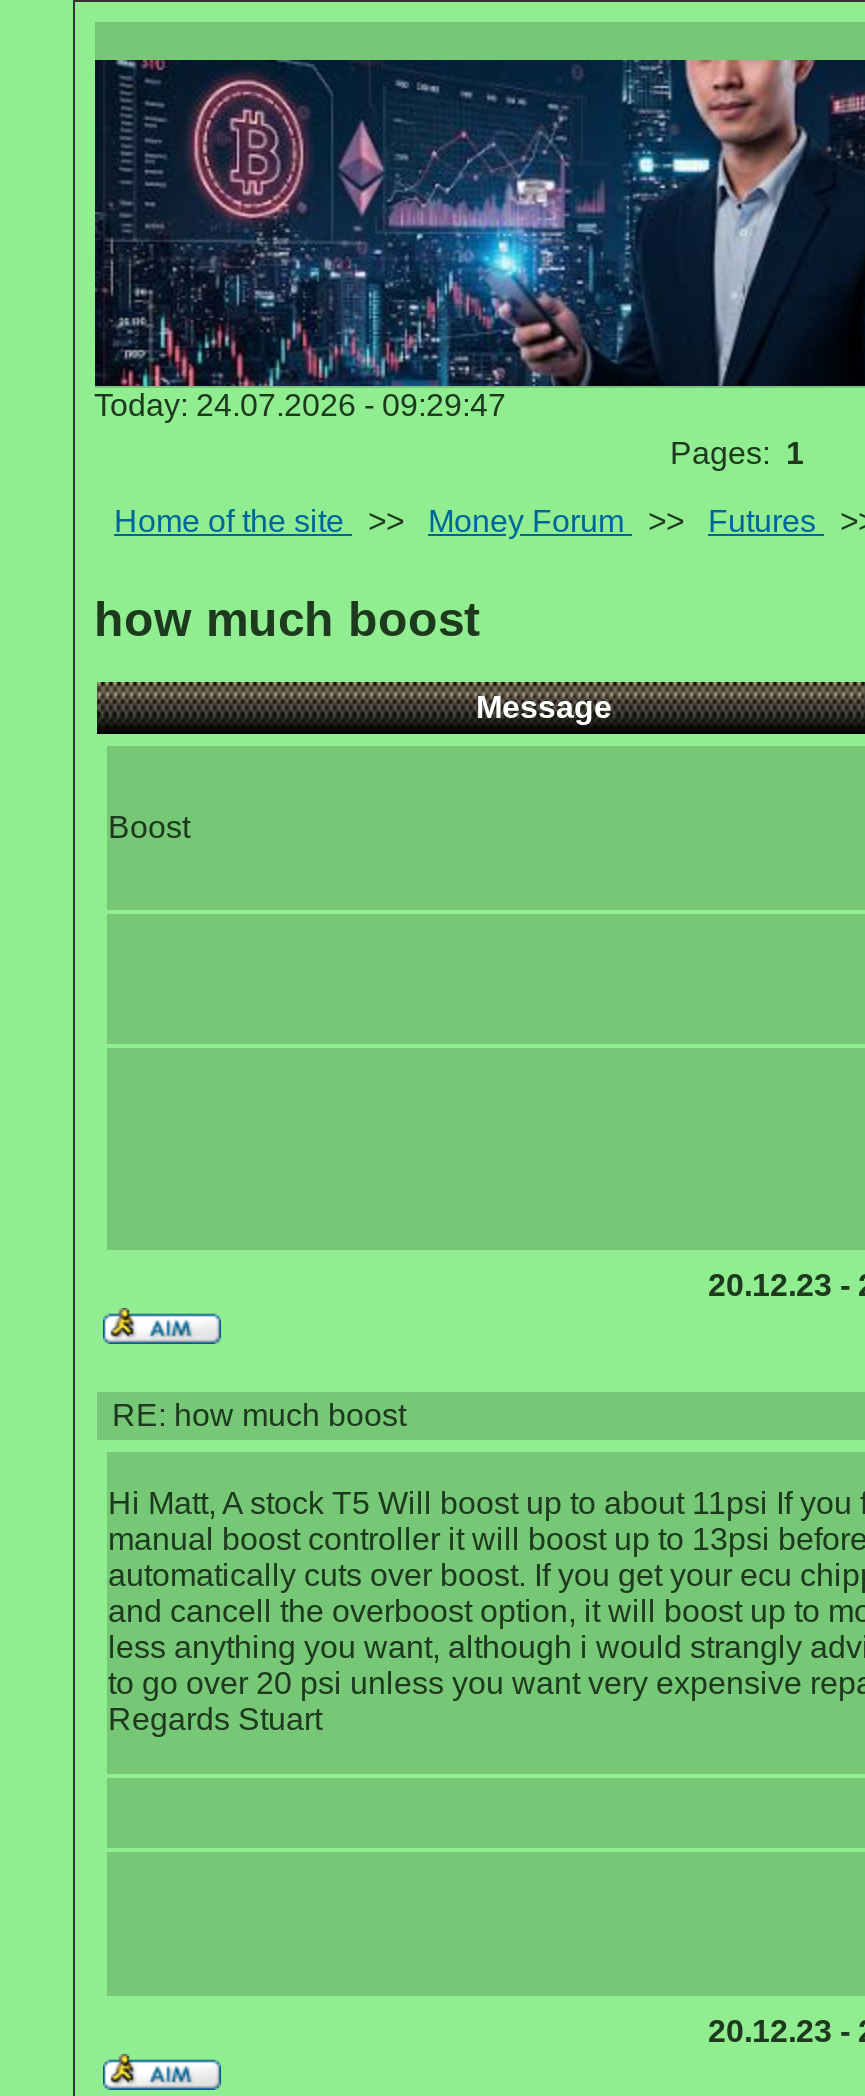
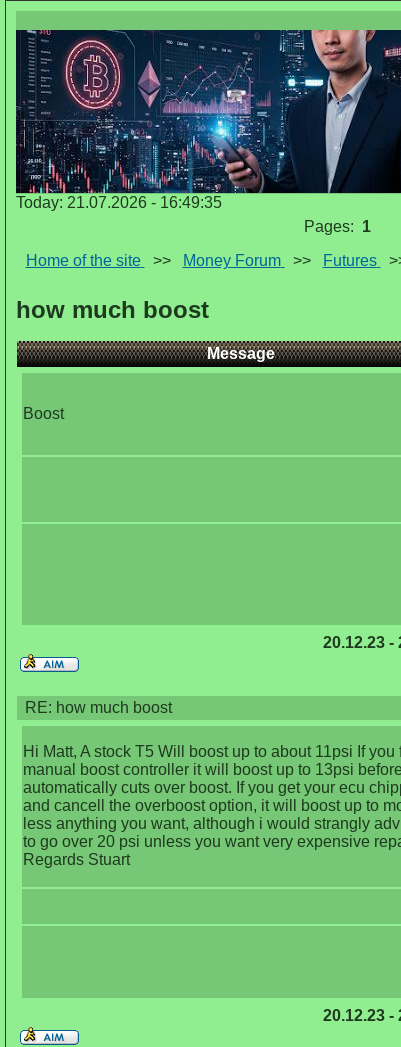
- Today: 24.07.2026 - 09:29:47
+ Today: 21.07.2026 - 16:49:35
